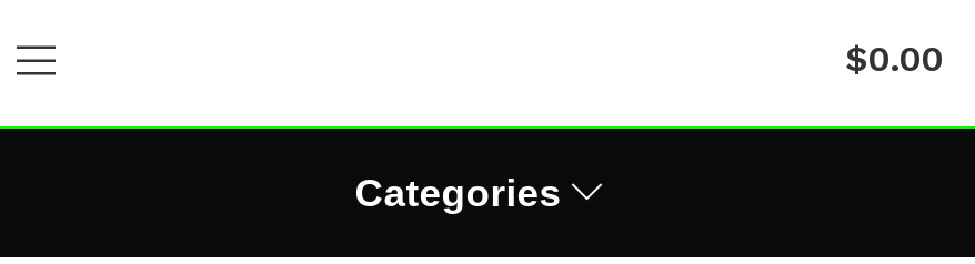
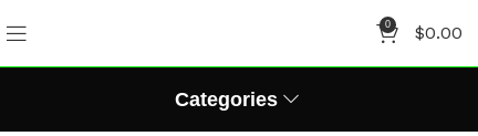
+ 0
